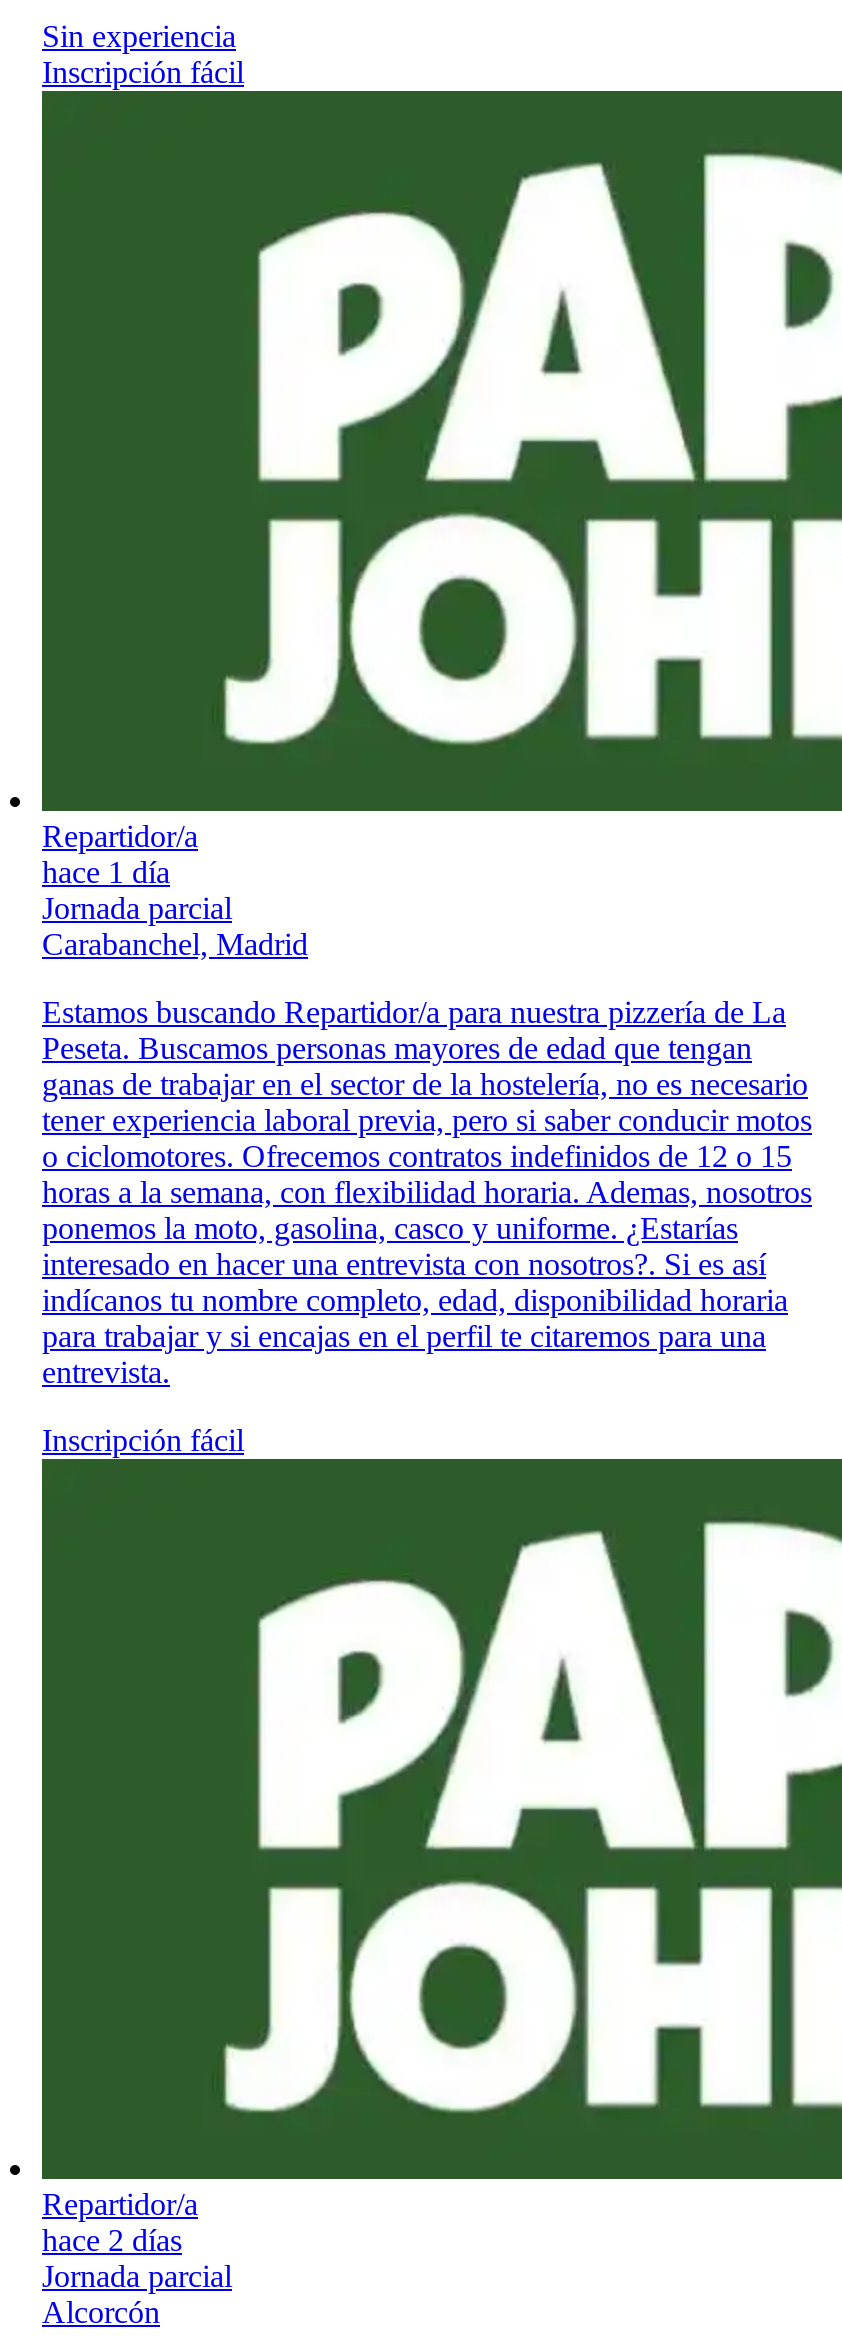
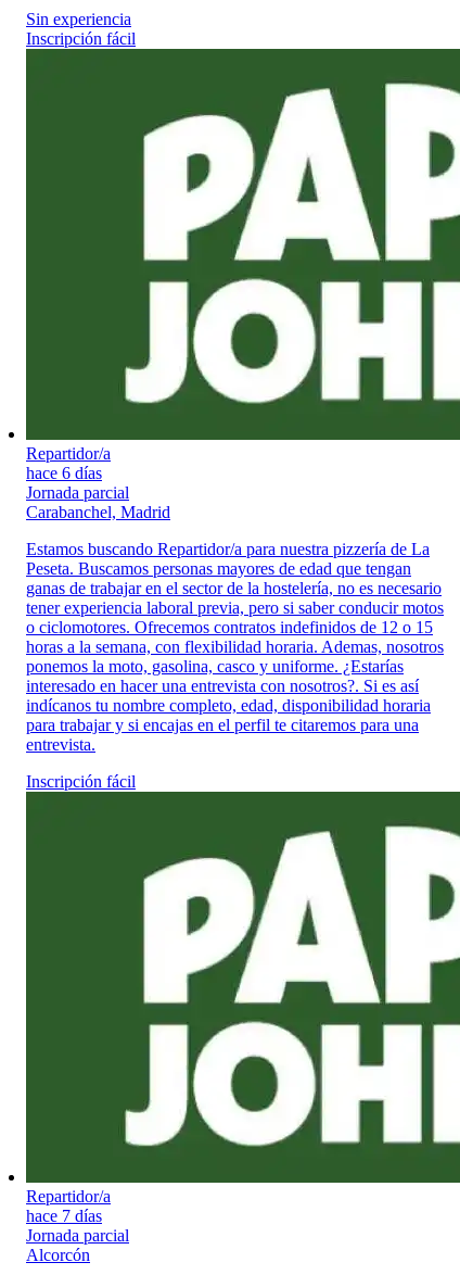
- hace 1 día
+ hace 6 días

- hace 2 días
+ hace 7 días
